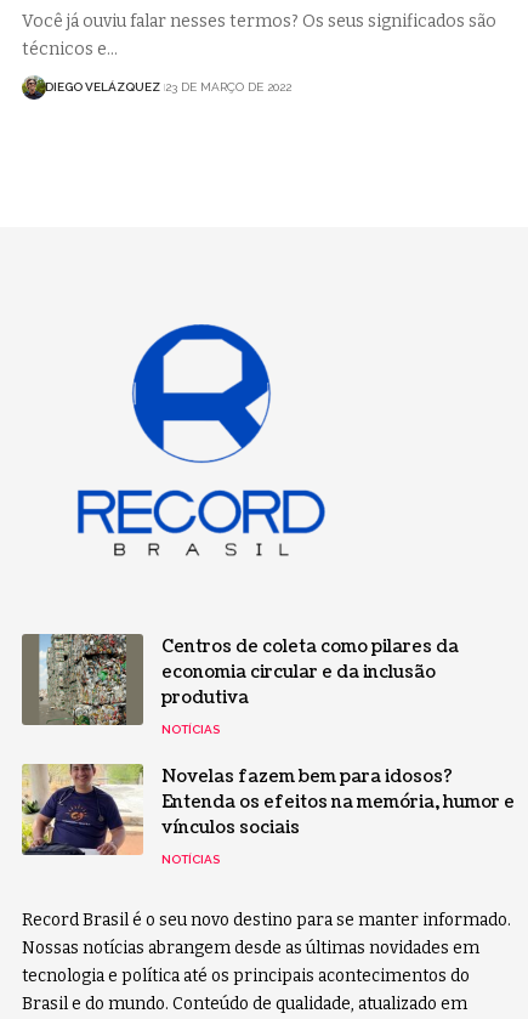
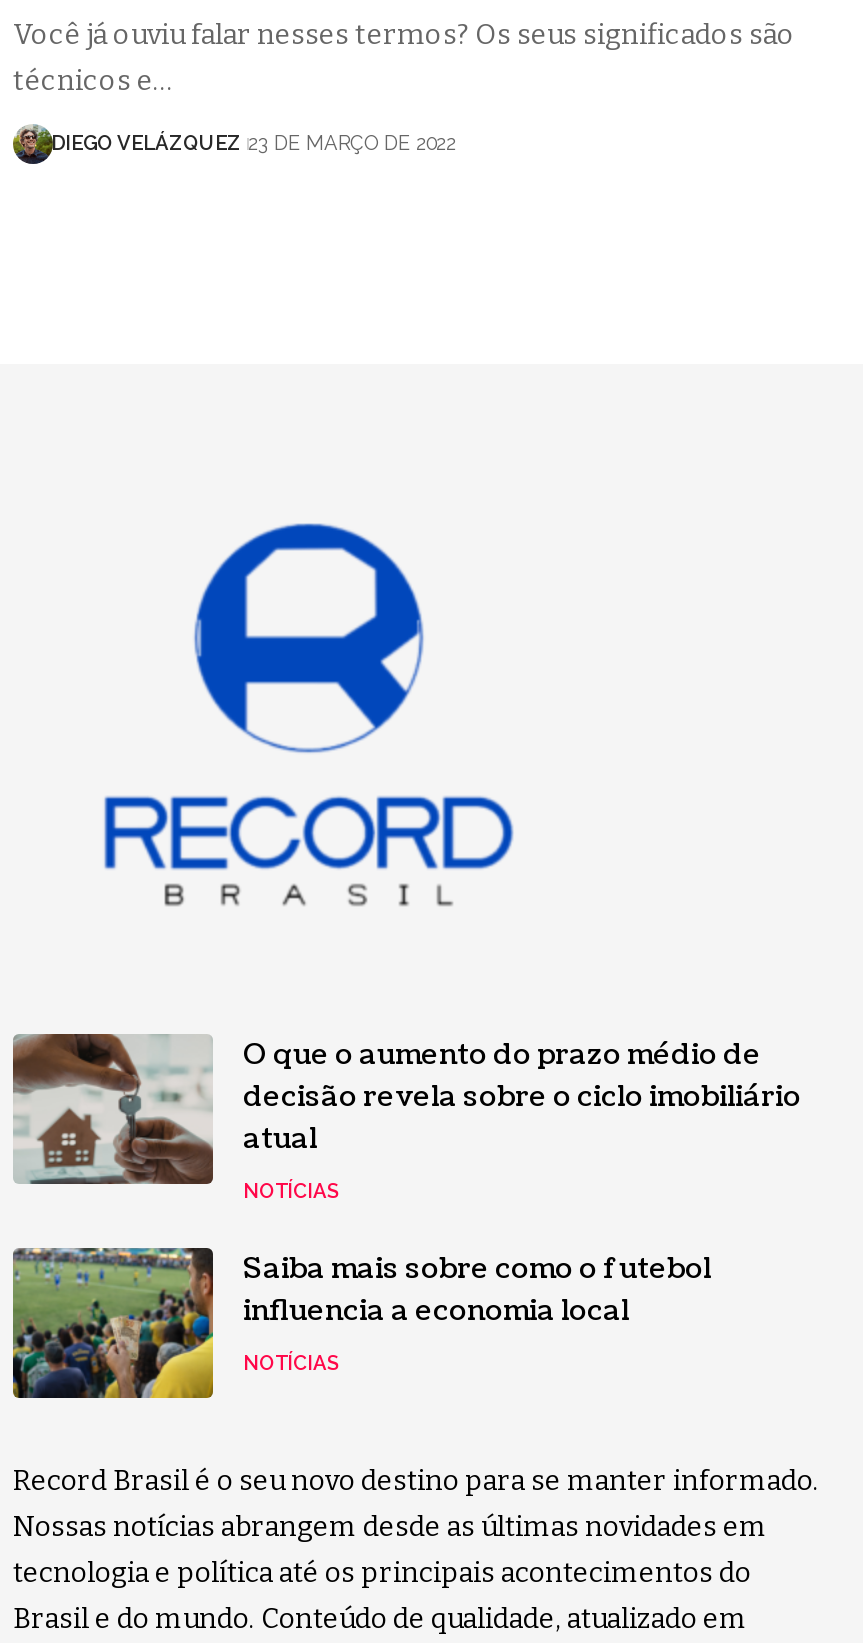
- [image]
- Centros de coleta como pilares da
- economia circular e da inclusão
- produtiva
+ [image]
+ O que o aumento do prazo médio de
+ decisão revela sobre o ciclo imobiliário
+ atual

- [image]
- Novelas fazem bem para idosos?
- Entenda os efeitos na memória, humor e
- vínculos sociais
+ [image]
+ Saiba mais sobre como o futebol
+ influencia a economia local
